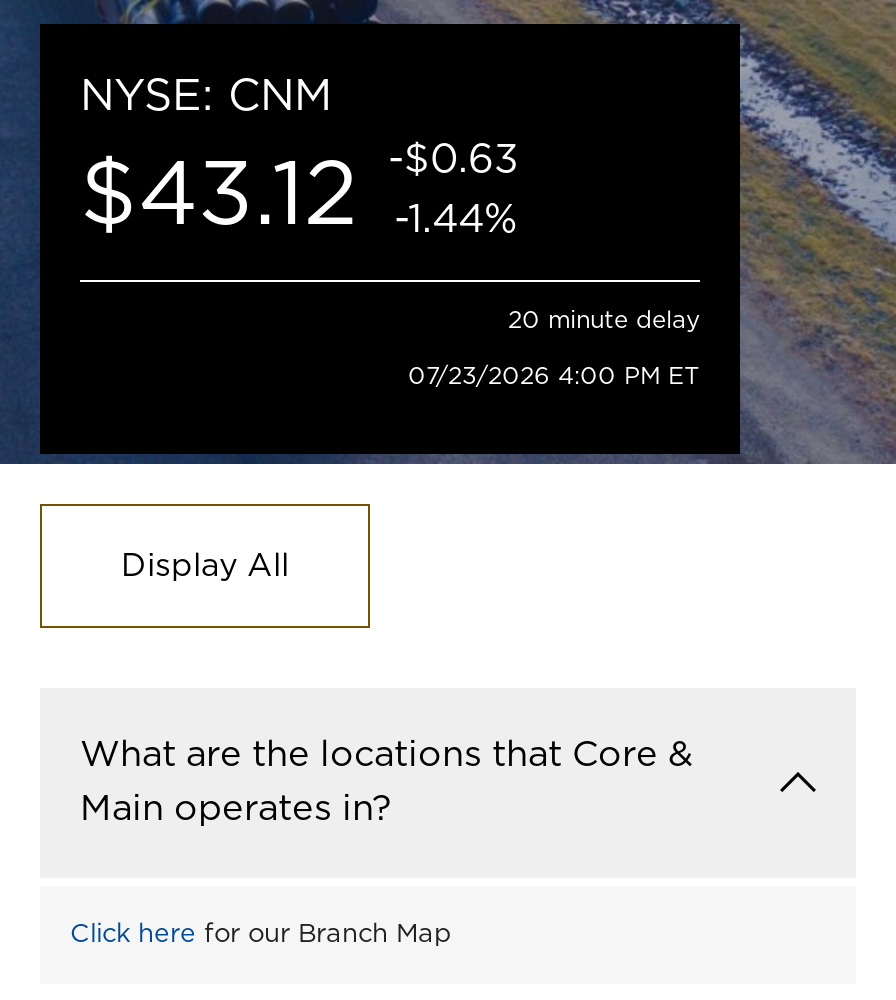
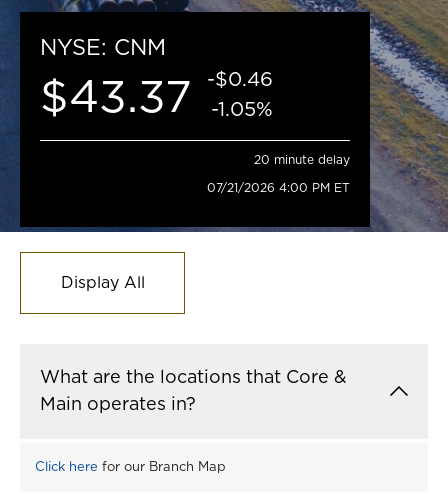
- -$0.63
+ -$0.46

- 43.12
+ 43.37

- -1.44%
+ -1.05%

- 07/23/2026 4:00 PM ET
+ 07/21/2026 4:00 PM ET
